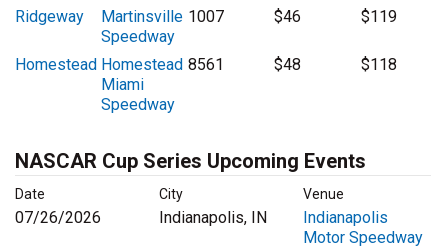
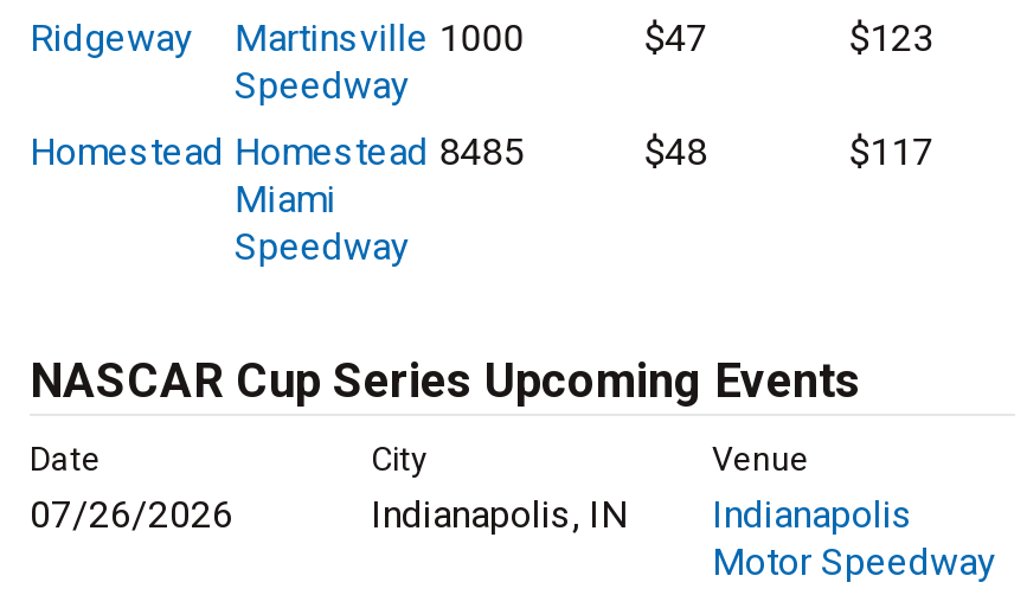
- Ridgeway Martinsville 1007
+ Ridgeway Martinsville 1000

- $46
+ $47

- $119
+ $123

- Homestead Homestead 8561
+ Homestead Homestead 8485

- $118
+ $117
